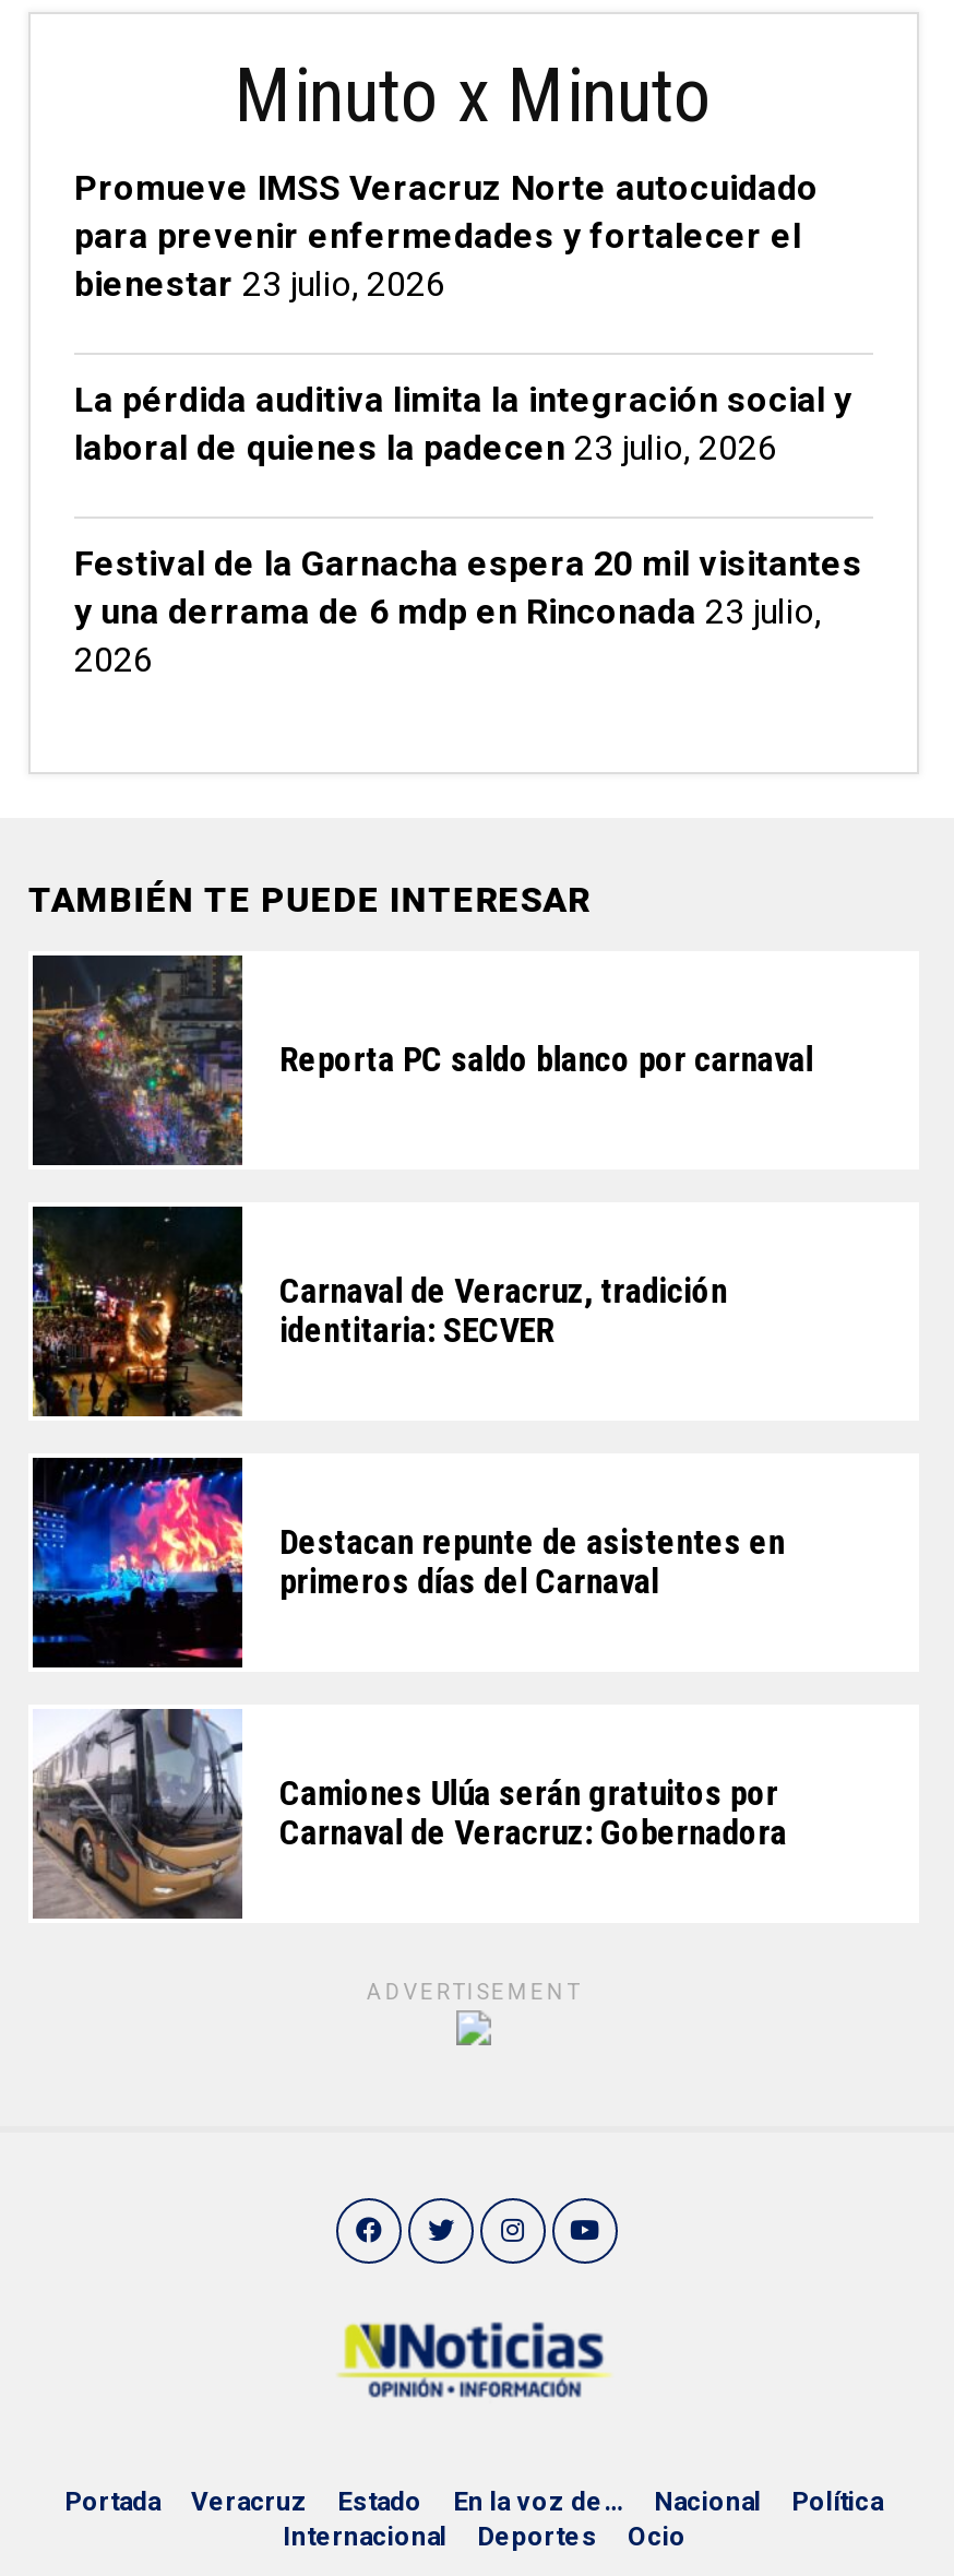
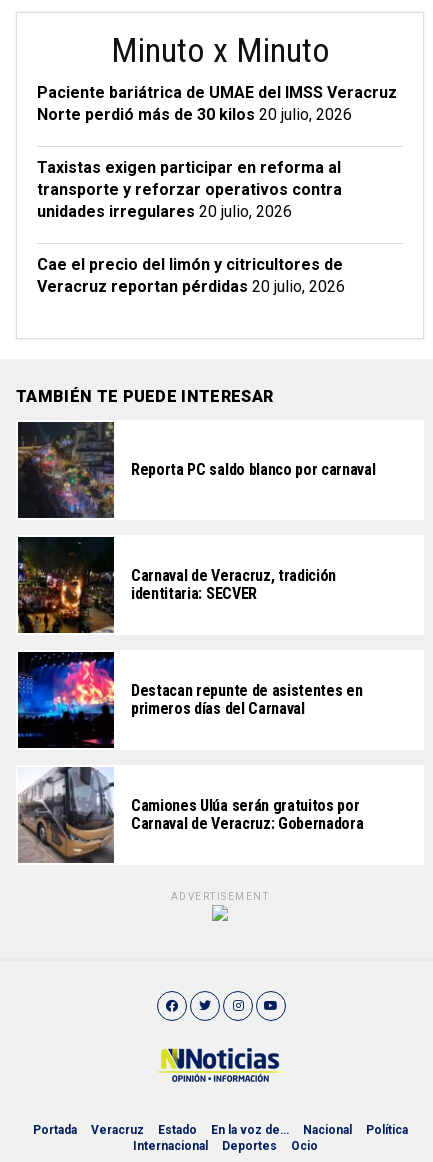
- Promueve IMSS Veracruz Norte autocuidado
- para prevenir enfermedades y fortalecer el
- bienestar 23 julio, 2026
+ Paciente bariátrica de UMAE del IMSS Veracruz
+ Norte perdió más de 30 kilos 20 julio, 2026

- La pérdida auditiva limita la integración social y
- laboral de quienes la padecen 23 julio, 2026
+ Taxistas exigen participar en reforma al
+ transporte y reforzar operativos contra
+ unidades irregulares 20 julio, 2026

- Festival de la Garnacha espera 20 mil visitantes
- y una derrama de 6 mdp en Rinconada 23 julio,
- 2026
+ Cae el precio del limón y citricultores de
+ Veracruz reportan pérdidas 20 julio, 2026
